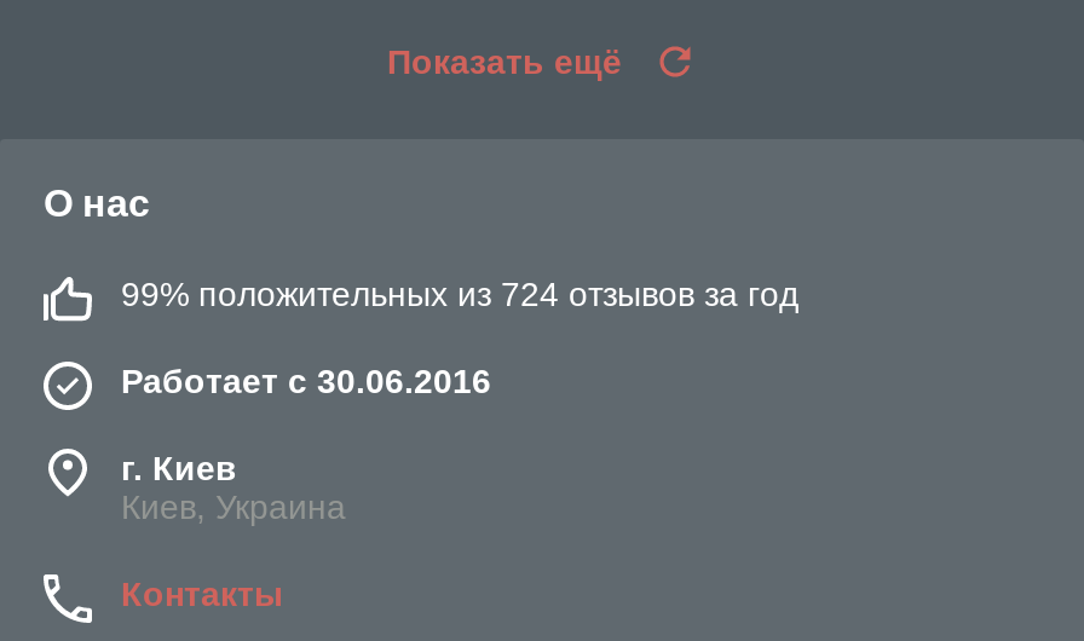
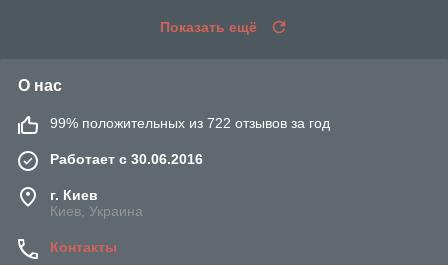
- 99% положительных из 724 отзывов за год
+ 99% положительных из 722 отзывов за год
